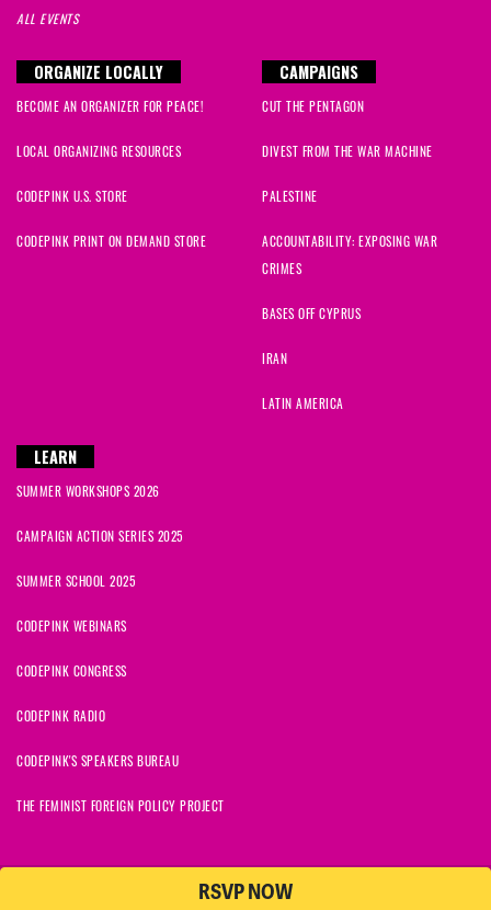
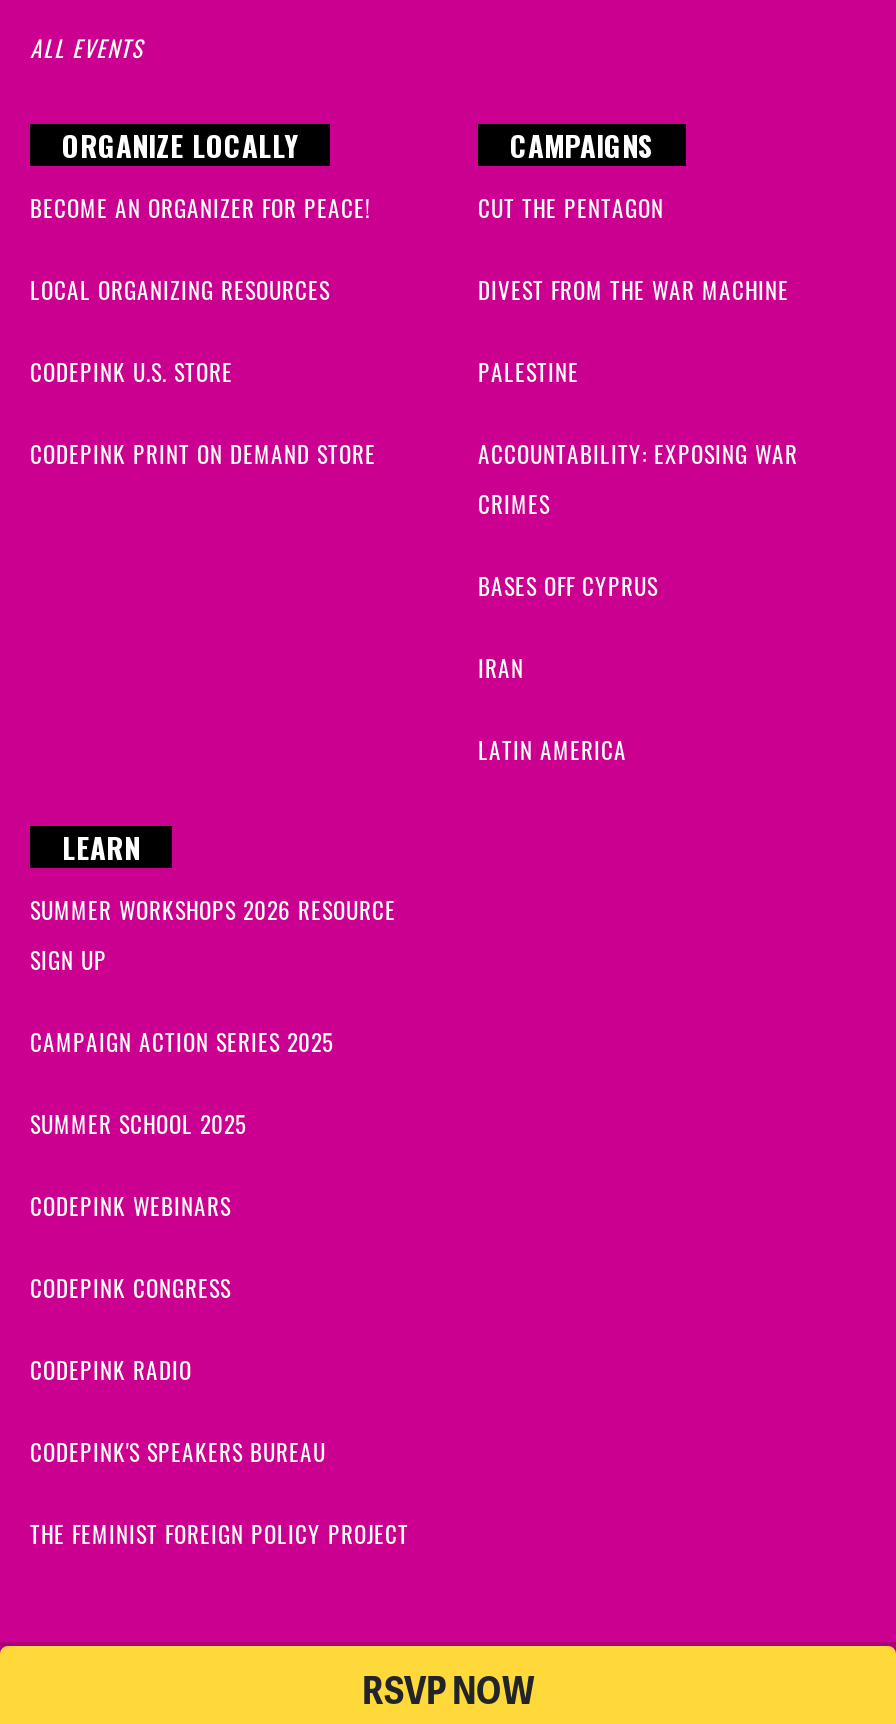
- SUMMER WORKSHOPS 2026
+ SUMMER WORKSHOPS 2026 RESOURCE
+ SIGN UP
